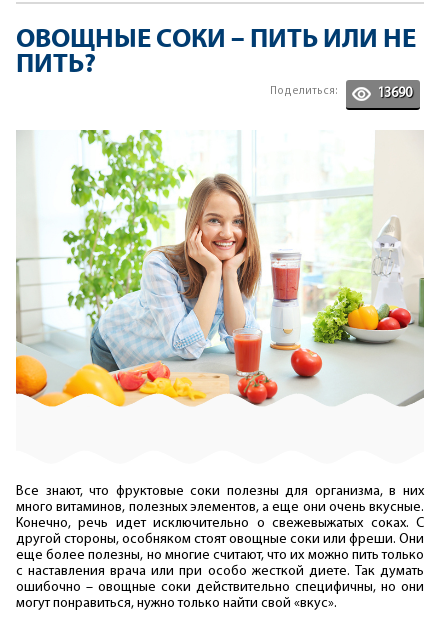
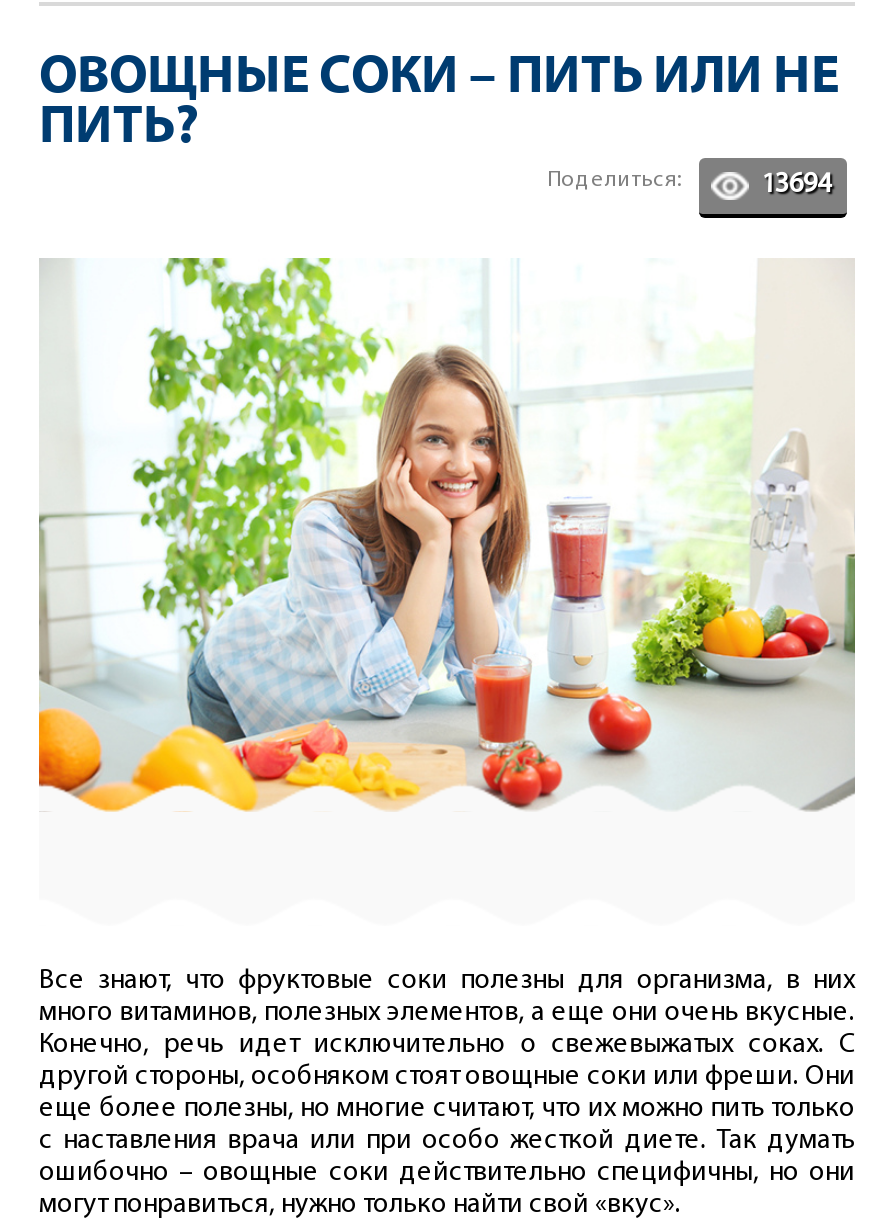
- 13690
+ 13694
